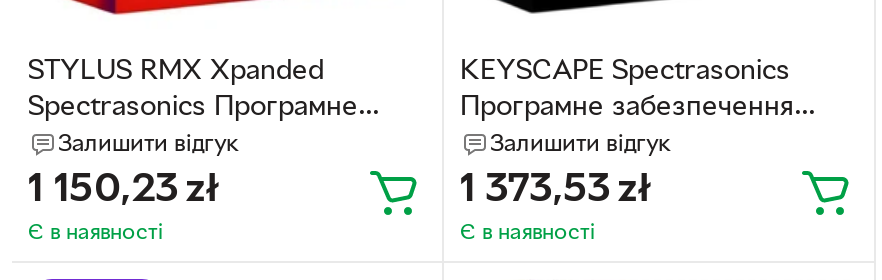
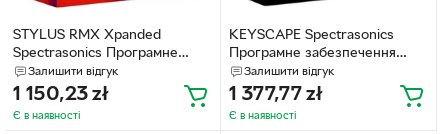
- 1 373,53 zł
+ 1 377,77 zł
